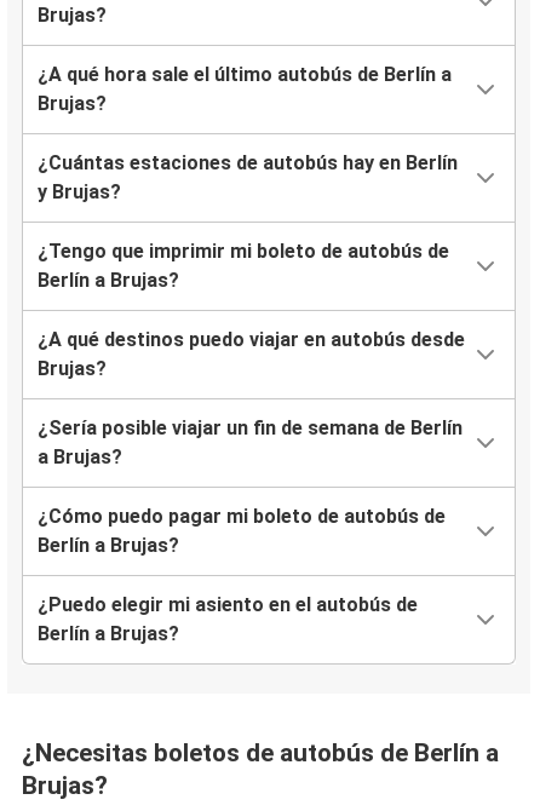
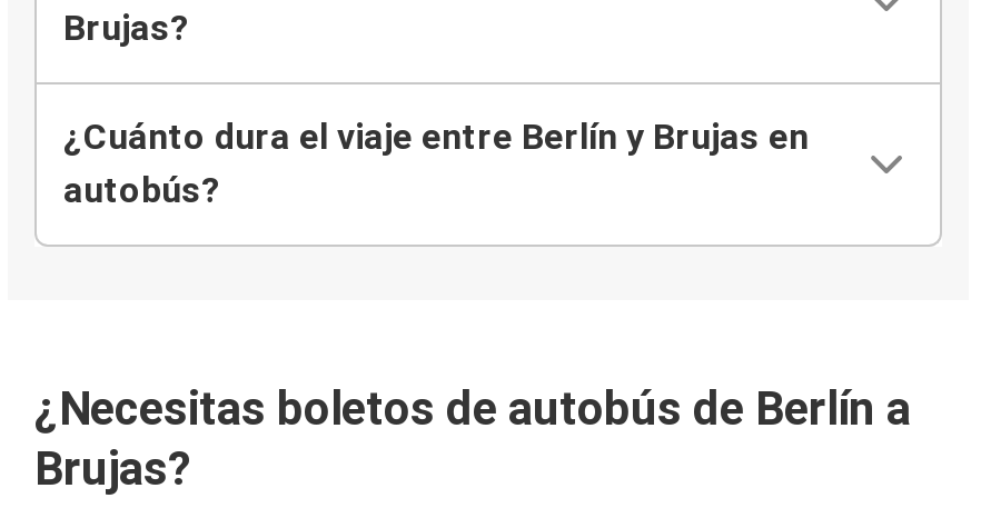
- ¿A qué hora sale el último autobús de Berlín a
- Brujas?
- ¿Cuántas estaciones de autobús hay en Berlín
- y Brujas?
- ¿Tengo que imprimir mi boleto de autobús de
- Berlín a Brujas?
- ¿A qué destinos puedo viajar en autobús desde
- Brujas?
- ¿Sería posible viajar un fin de semana de Berlín
- a Brujas?
- ¿Cómo puedo pagar mi boleto de autobús de
- Berlín a Brujas?
- ¿Puedo elegir mi asiento en el autobús de
- Berlín a Brujas?
+ ¿Cuánto dura el viaje entre Berlín y Brujas en
+ autobús?
